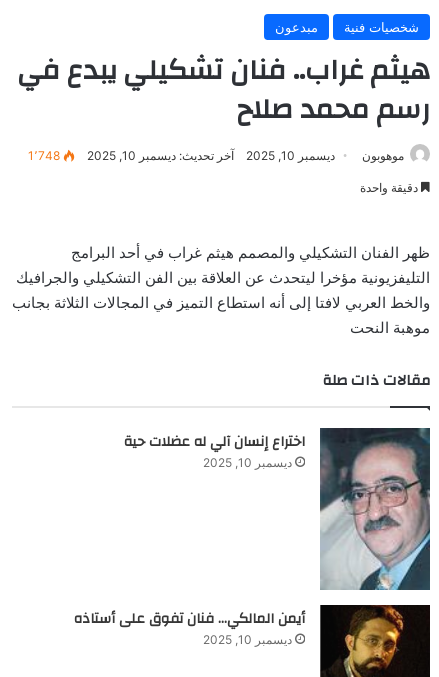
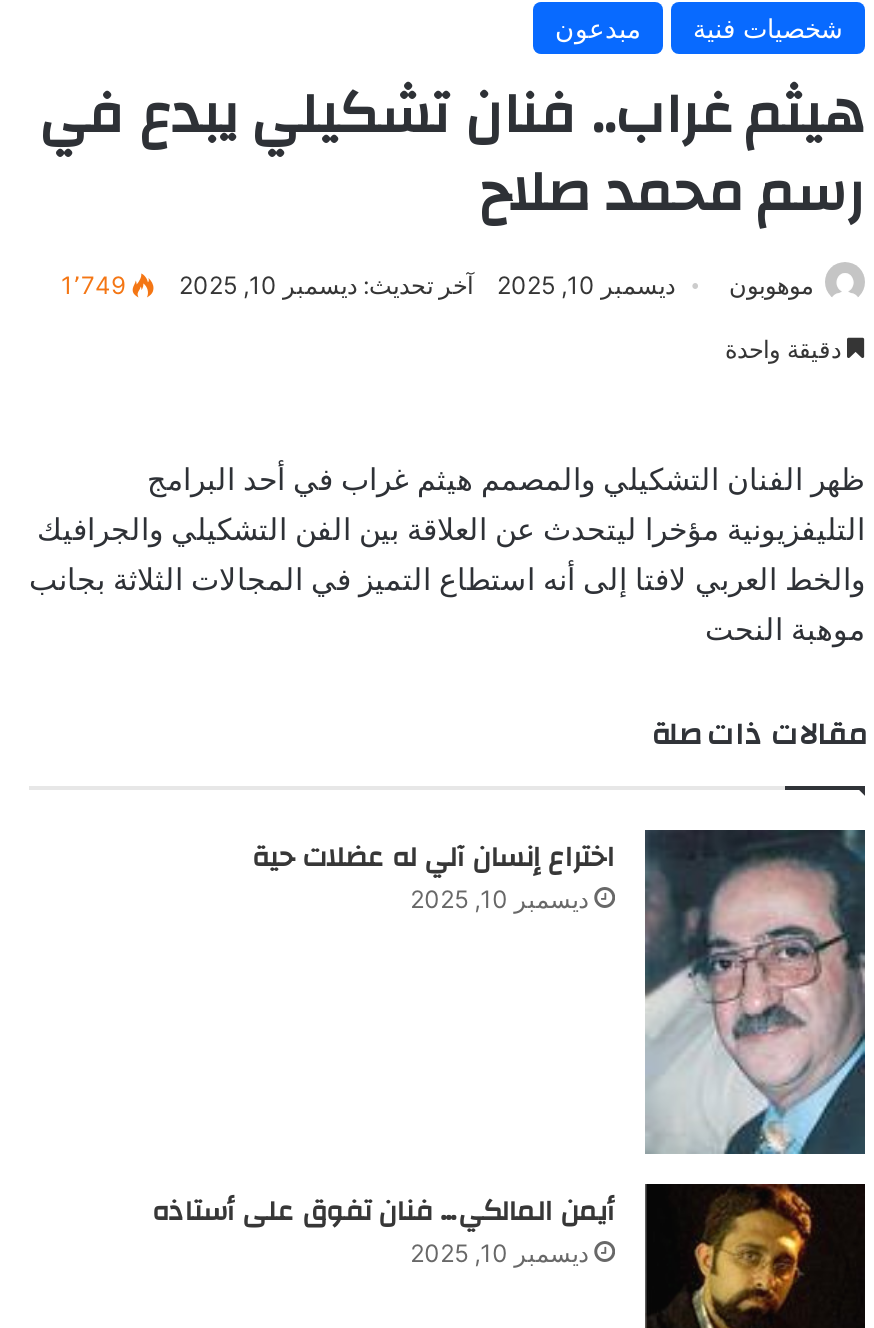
- 1٬748
+ 1٬749
